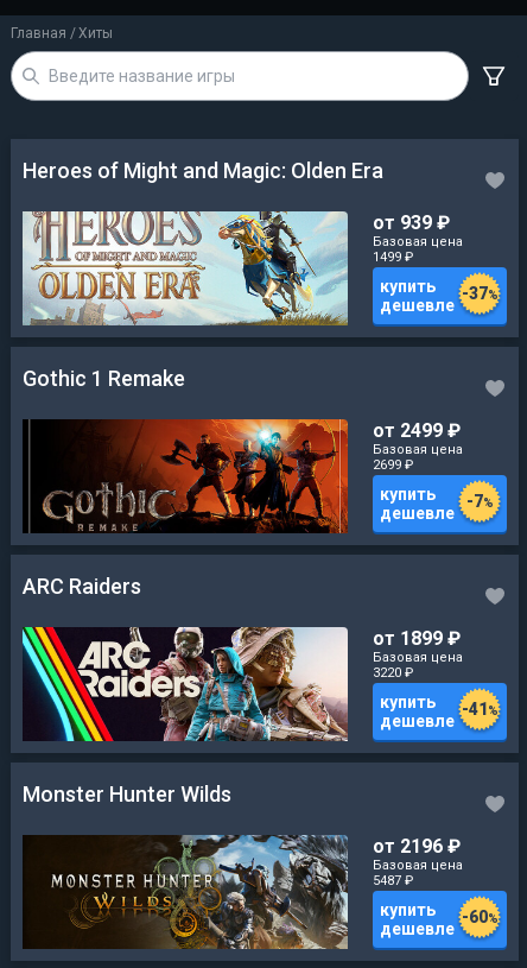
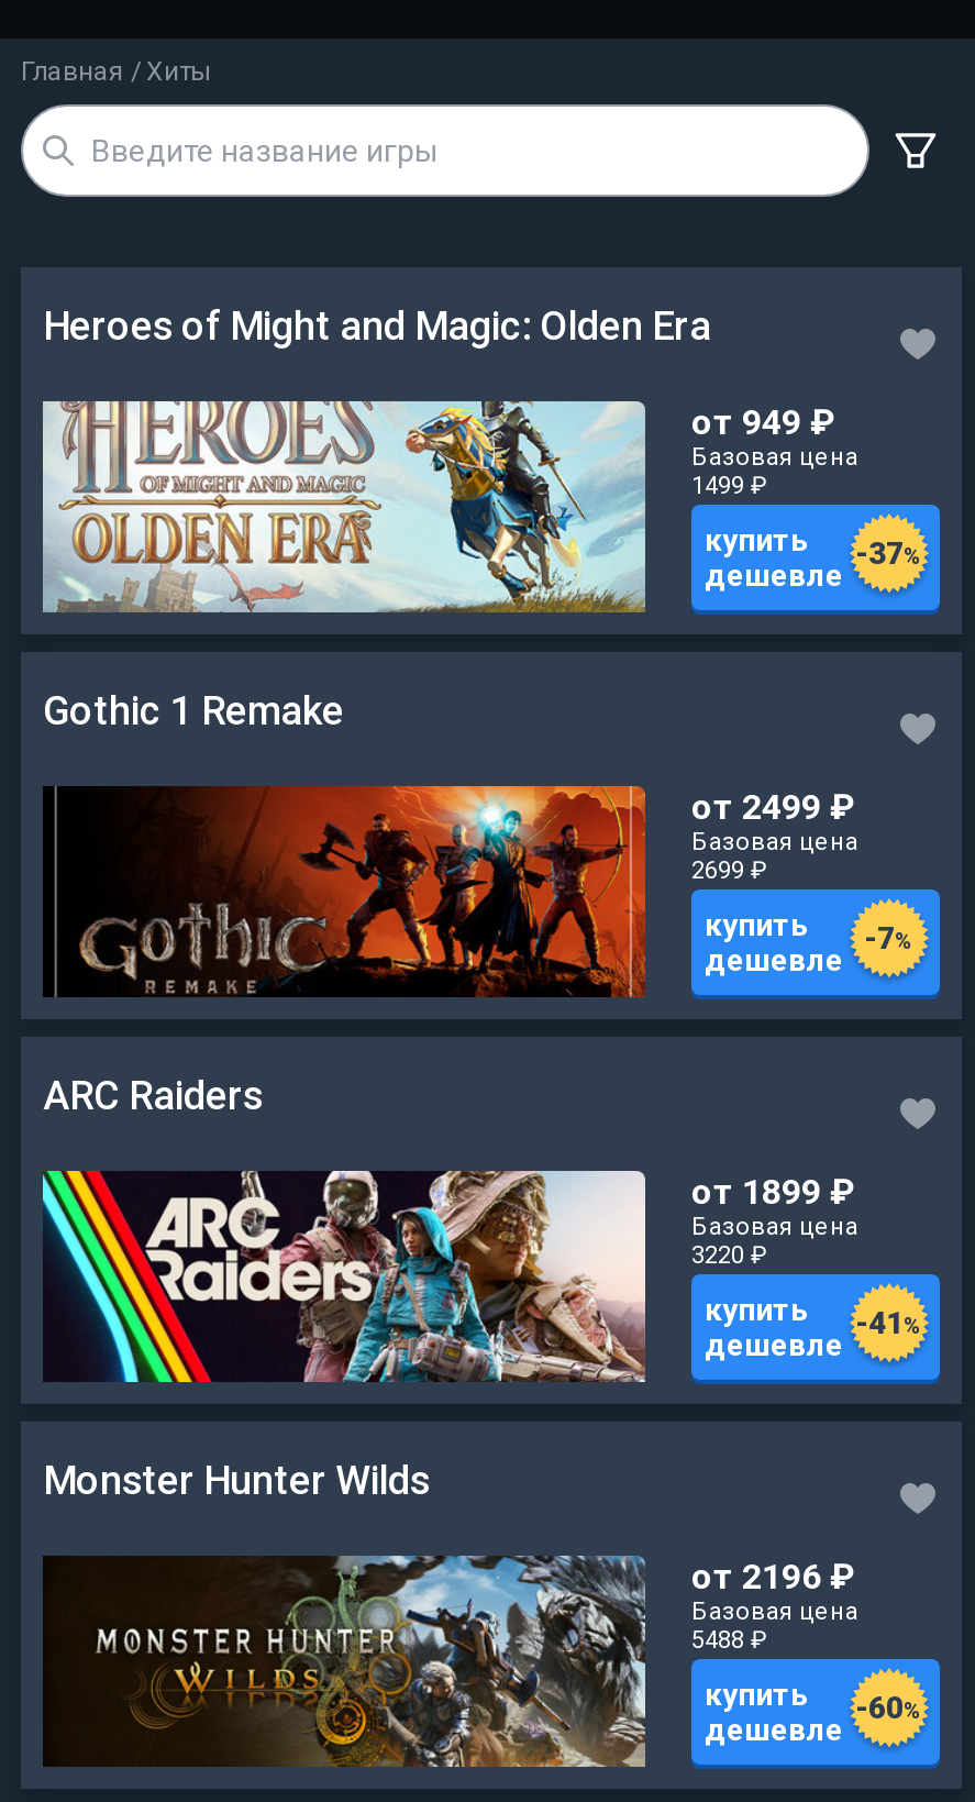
- от 939 ₽
+ от 949 ₽

- 5487 ₽
+ 5488 ₽
